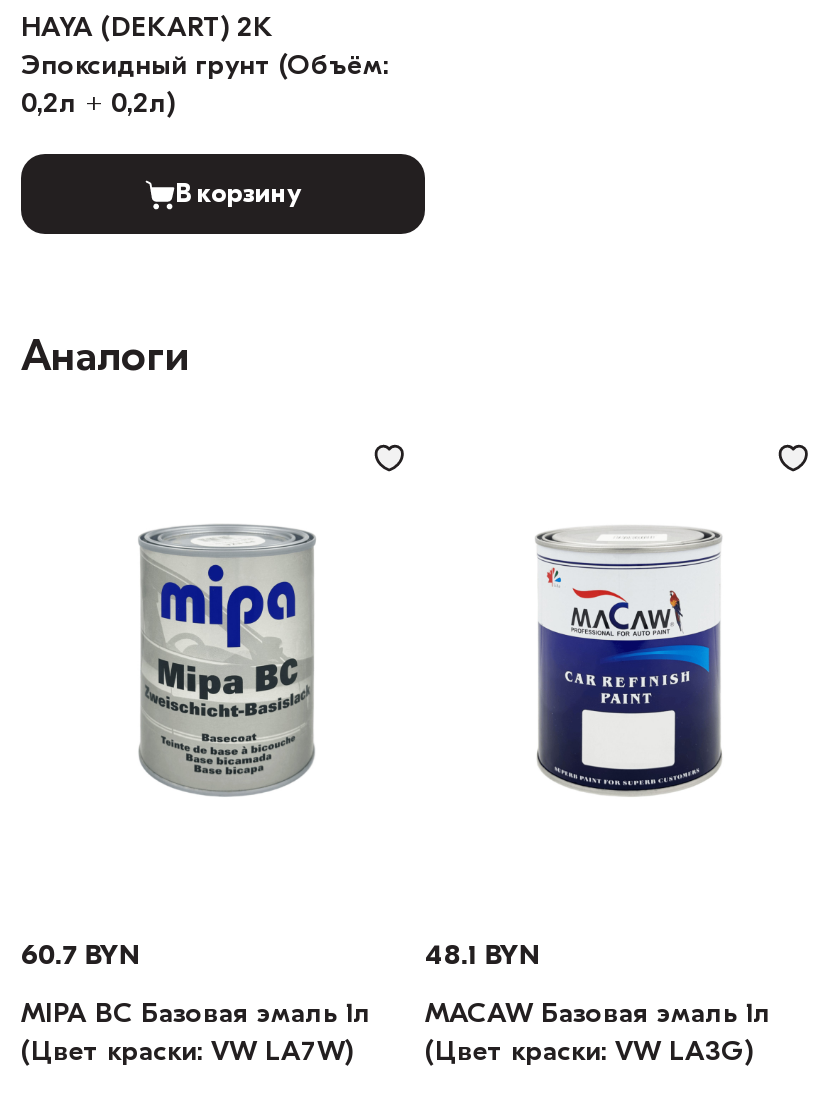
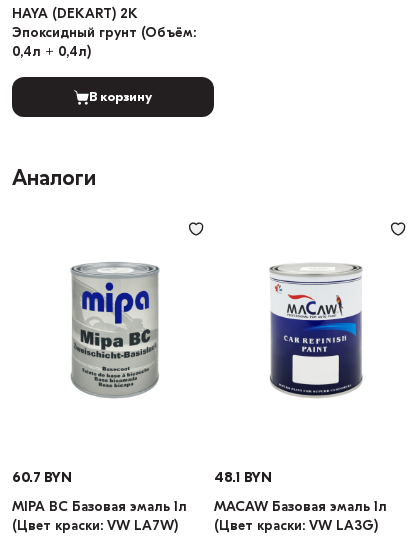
- 0,2л + 0,2л)
+ 0,4л + 0,4л)
